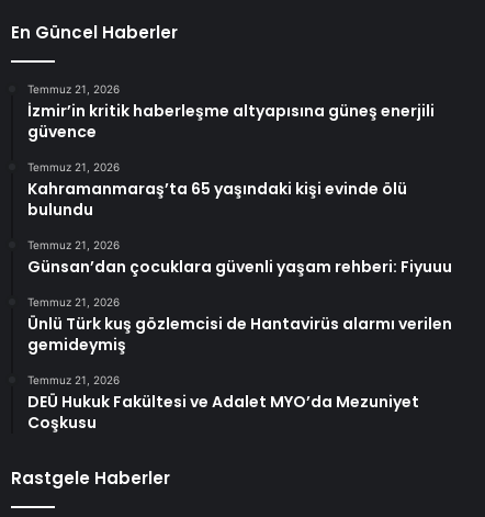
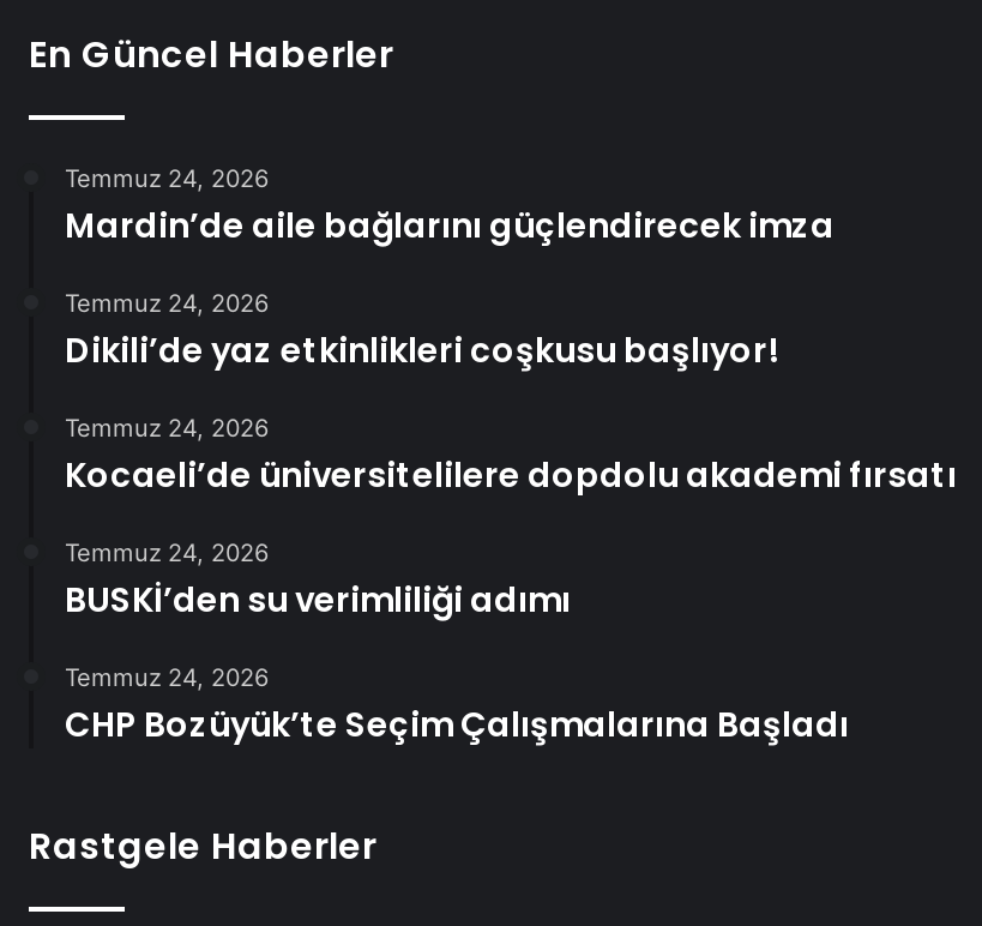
- Temmuz 21, 2026
- İzmir’in kritik haberleşme altyapısına güneş enerjili
- güvence
+ Temmuz 24, 2026
+ Mardin’de aile bağlarını güçlendirecek imza

- Temmuz 21, 2026
- Kahramanmaraş’ta 65 yaşındaki kişi evinde ölü
- bulundu
+ Temmuz 24, 2026
+ Dikili’de yaz etkinlikleri coşkusu başlıyor!

- Temmuz 21, 2026
- Günsan’dan çocuklara güvenli yaşam rehberi: Fiyuuu
+ Temmuz 24, 2026
+ Kocaeli’de üniversitelilere dopdolu akademi fırsatı

- Temmuz 21, 2026
- Ünlü Türk kuş gözlemcisi de Hantavirüs alarmı verilen
- gemideymiş
+ Temmuz 24, 2026
+ BUSKİ’den su verimliliği adımı

- Temmuz 21, 2026
- DEÜ Hukuk Fakültesi ve Adalet MYO’da Mezuniyet
- Coşkusu
+ Temmuz 24, 2026
+ CHP Bozüyük’te Seçim Çalışmalarına Başladı
